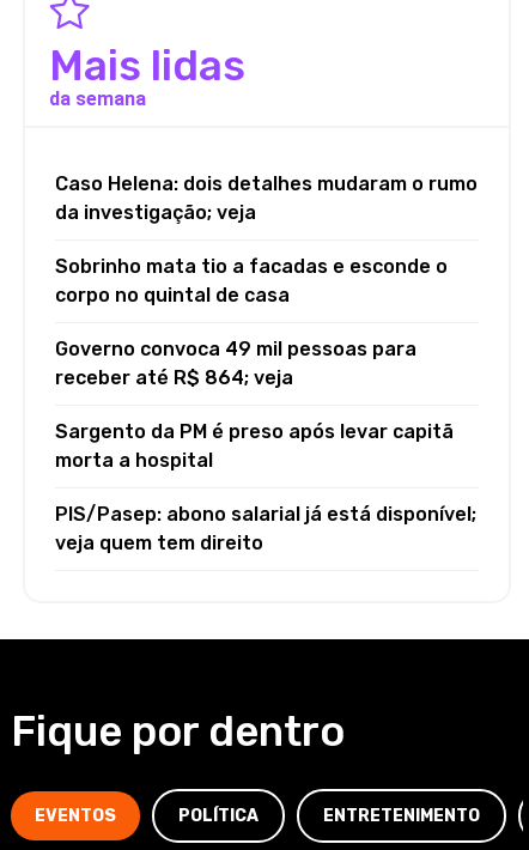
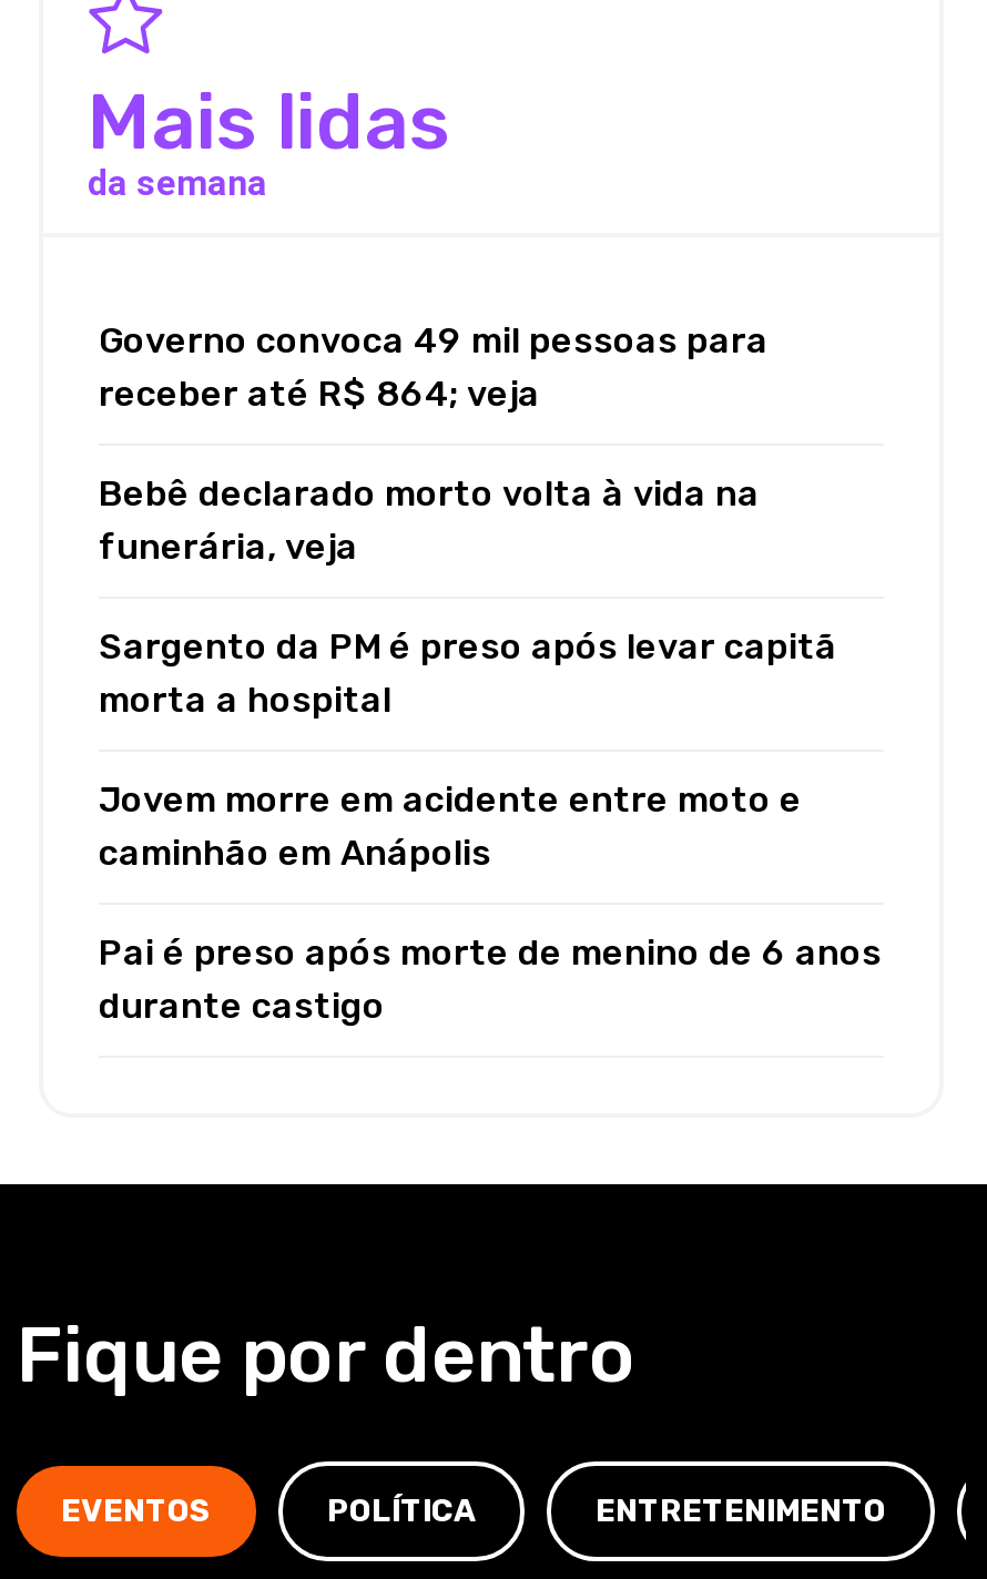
- Caso Helena: dois detalhes mudaram o rumo
- da investigação; veja
- Sobrinho mata tio a facadas e esconde o
- corpo no quintal de casa

moved up: Governo convoca 49 mil pessoas para | receber até R$ 864; veja

+ Bebê declarado morto volta à vida na
+ funerária, veja

moved up: Sargento da PM é preso após levar capitã | morta a hospital

- PIS/Pasep: abono salarial já está disponível;
- veja quem tem direito
+ Jovem morre em acidente entre moto e
+ caminhão em Anápolis
+ Pai é preso após morte de menino de 6 anos
+ durante castigo
